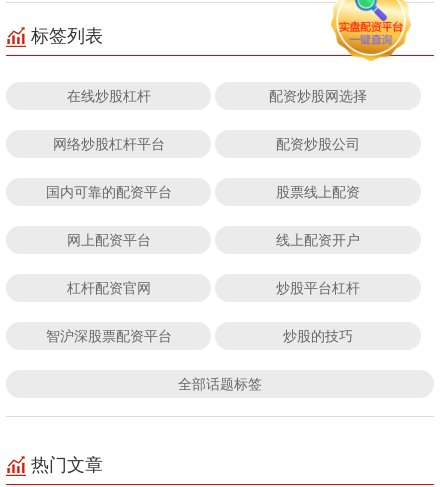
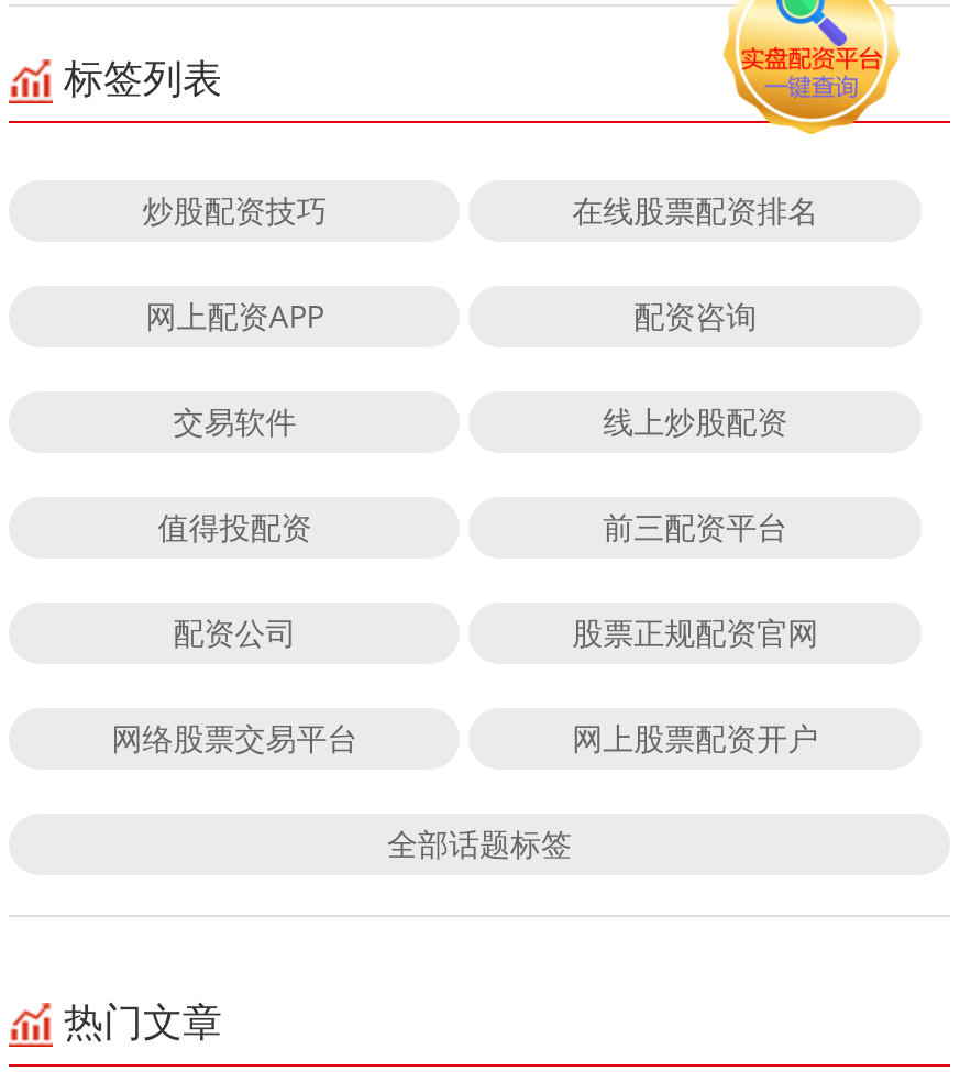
- 在线炒股杠杆
- 配资炒股网选择
+ 炒股配资技巧
+ 在线股票配资排名

- 网络炒股杠杆平台
- 配资炒股公司
+ 网上配资APP
+ 配资咨询

- 国内可靠的配资平台
- 股票线上配资
+ 交易软件
+ 线上炒股配资

- 网上配资平台
- 线上配资开户
+ 值得投配资
+ 前三配资平台

- 杠杆配资官网
- 炒股平台杠杆
+ 配资公司
+ 股票正规配资官网

- 智沪深股票配资平台
- 炒股的技巧
+ 网络股票交易平台
+ 网上股票配资开户
